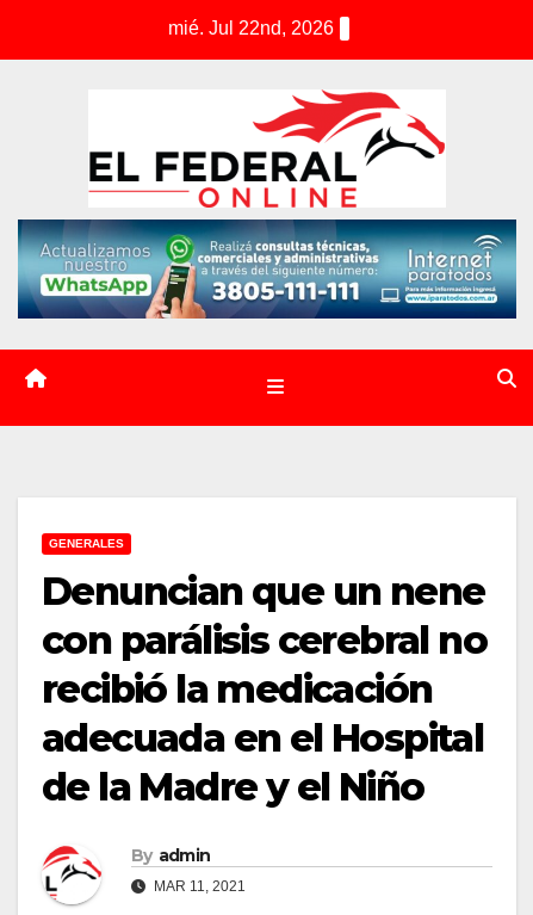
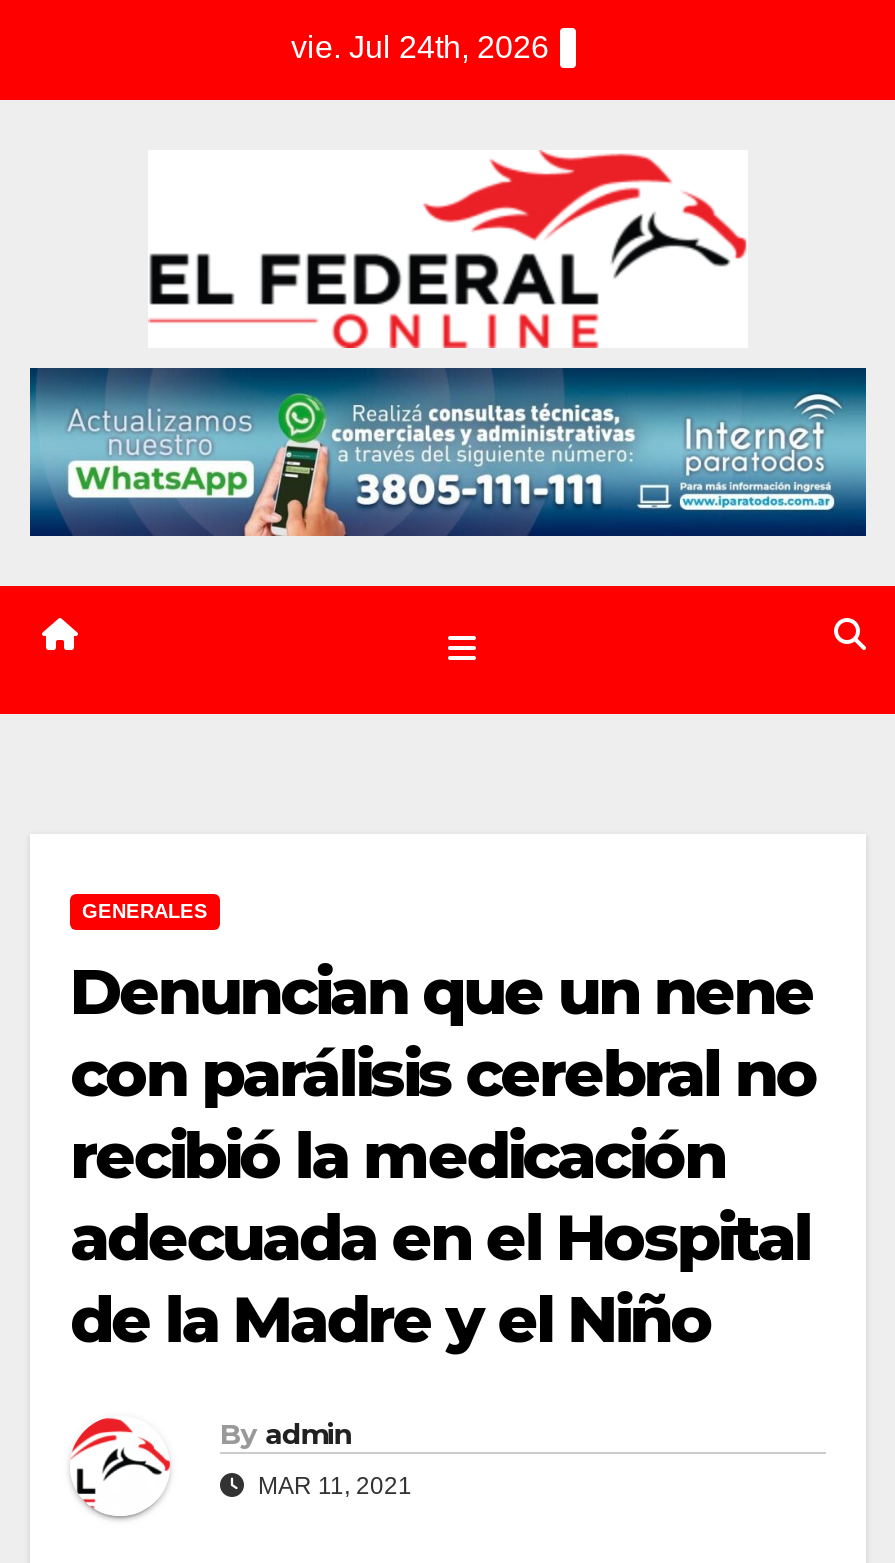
- mié. Jul 22nd, 2026
+ vie. Jul 24th, 2026
